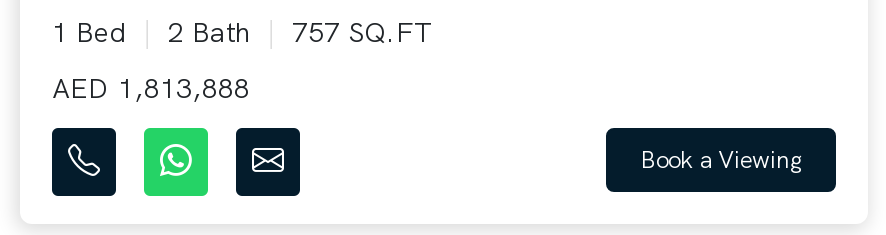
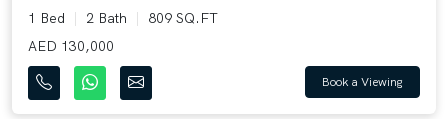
- 1 Bed 2 Bath 757 SQ.FT
+ 1 Bed 2 Bath 809 SQ.FT

- AED 1,813,888
+ AED 130,000
